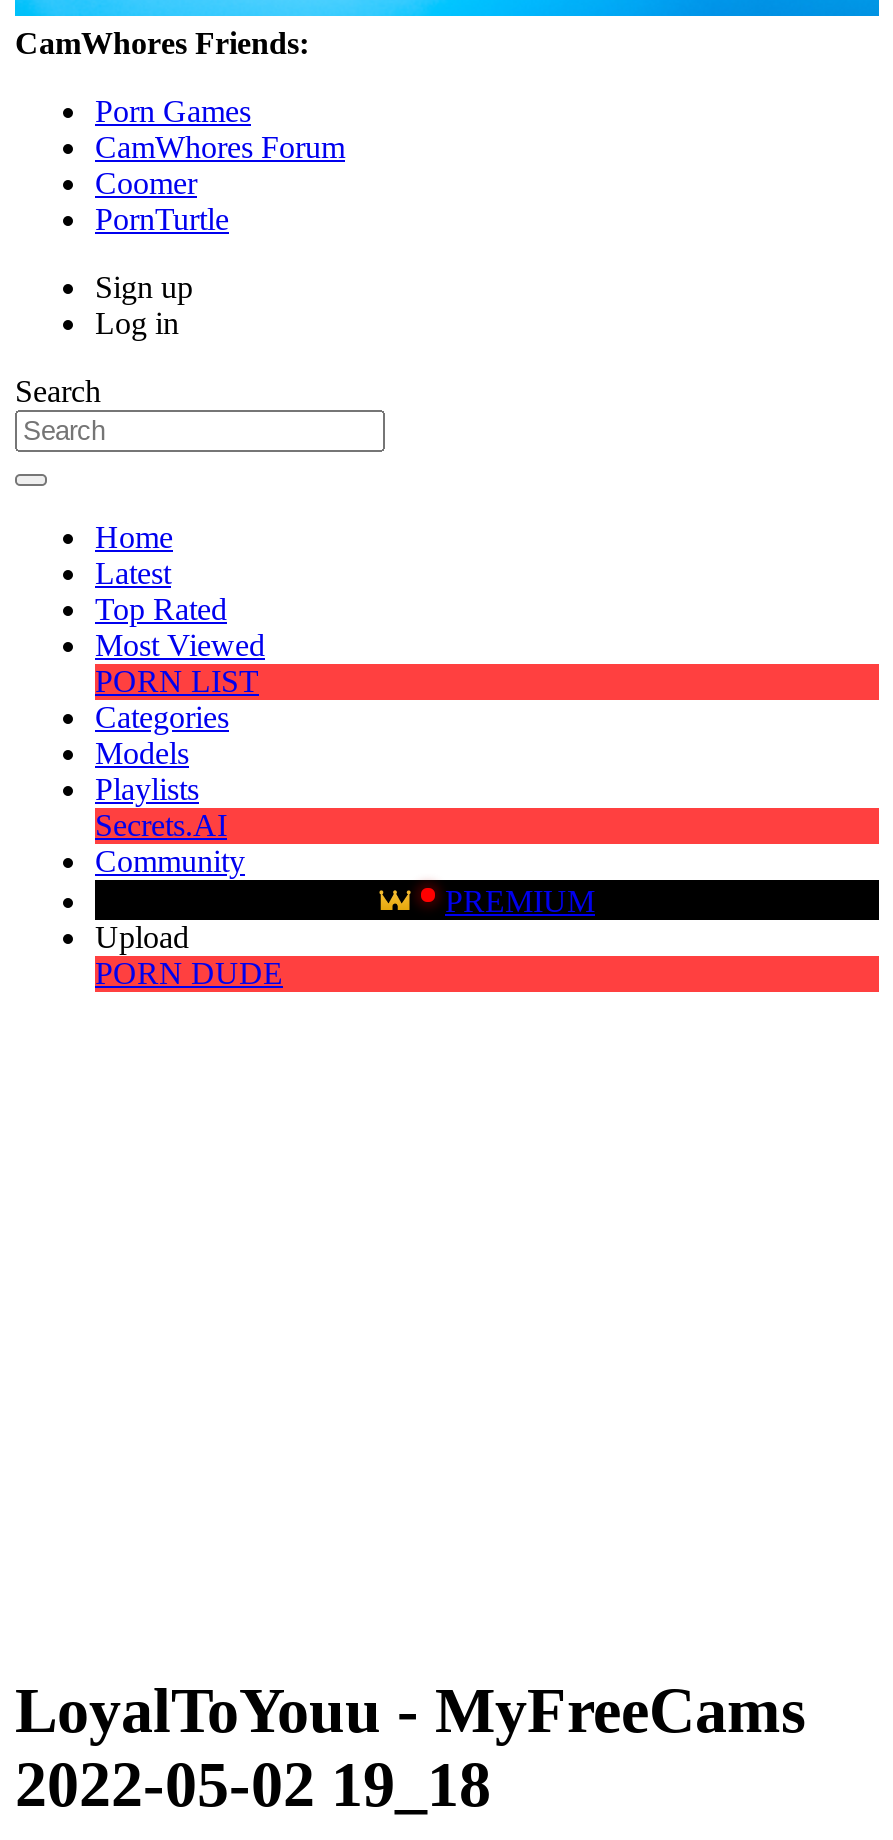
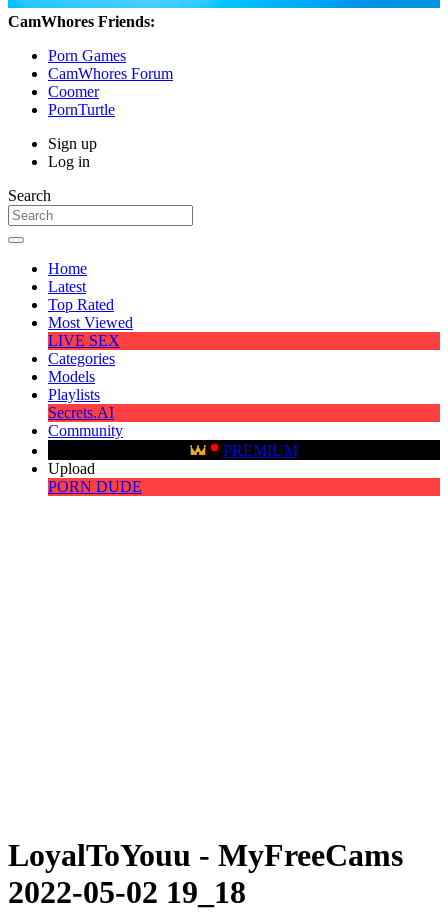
- PORN LIST
+ LIVE SEX
